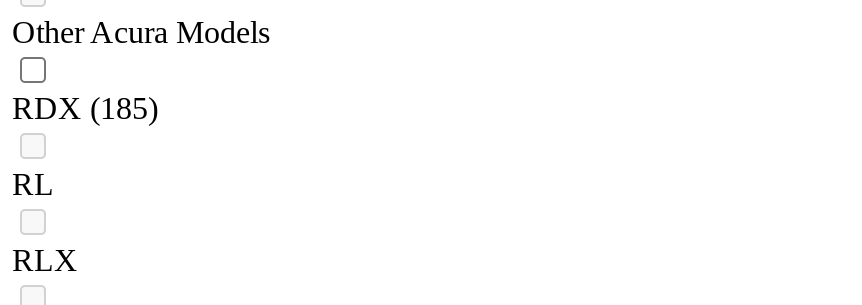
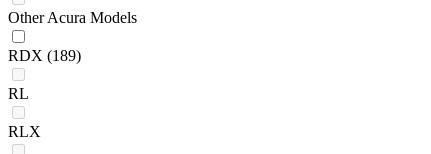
- RDX (185)
+ RDX (189)
